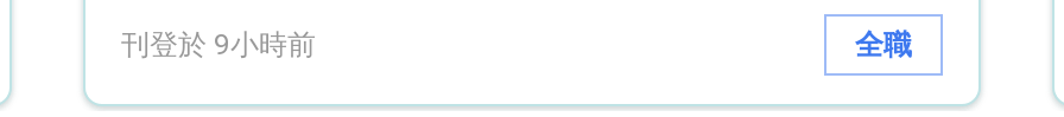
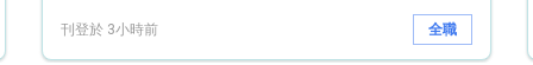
- 刊登於 9小時前
+ 刊登於 3小時前
